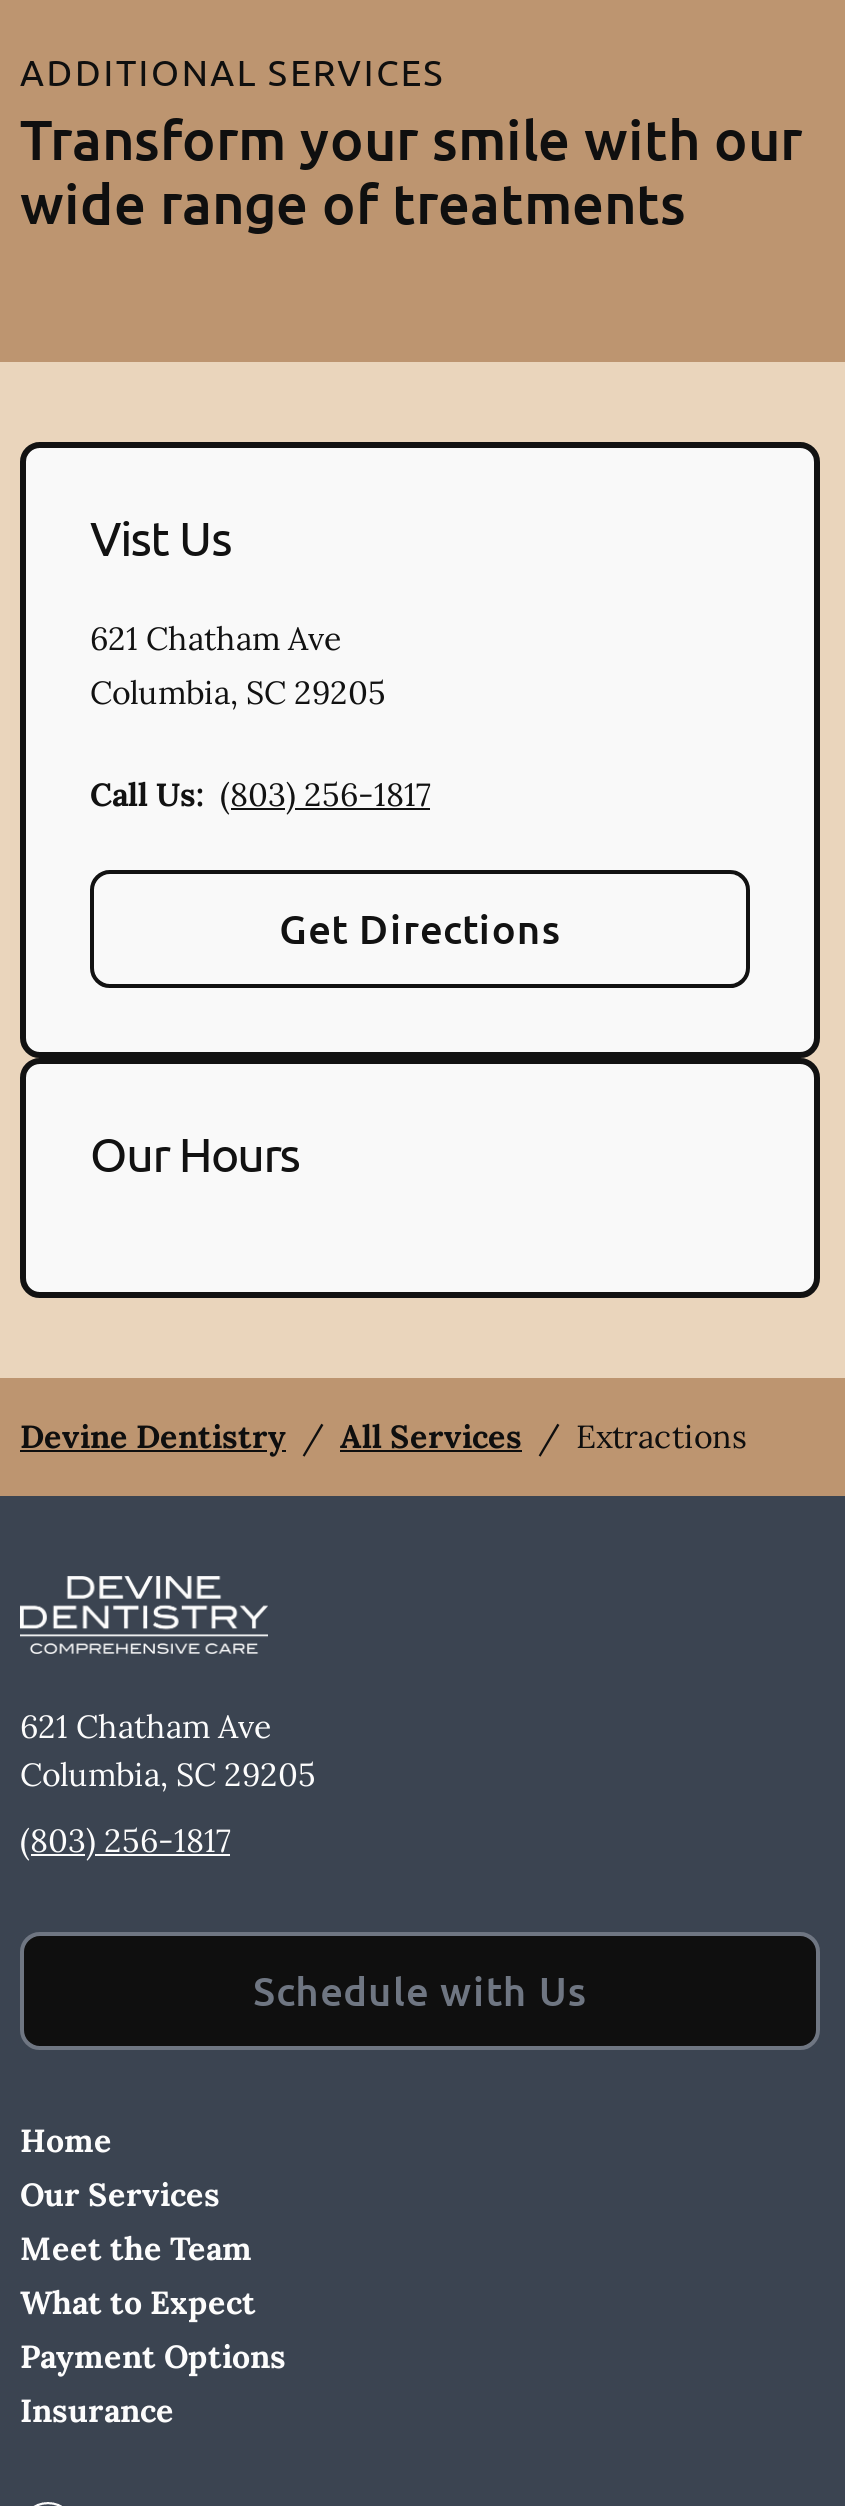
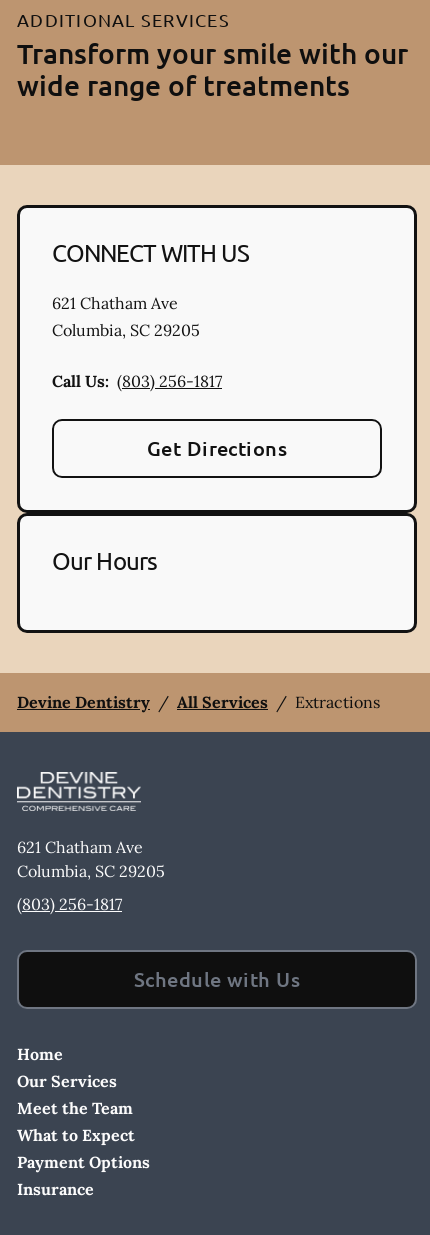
- Vist Us
+ CONNECT WITH US
